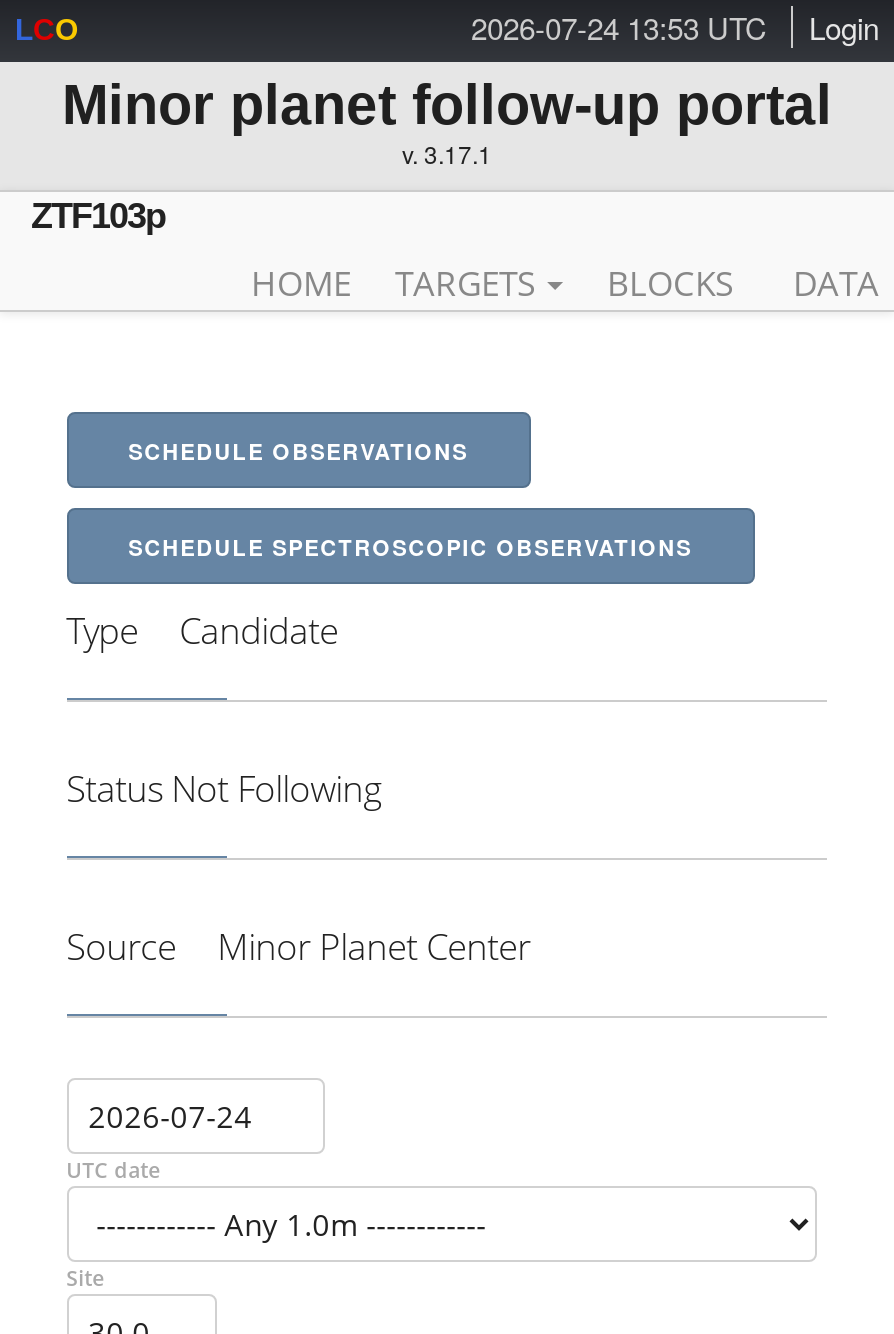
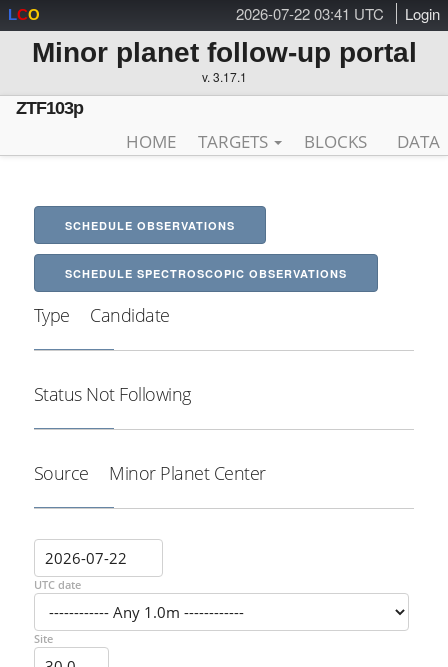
- 2026-07-24 13:53 UTC Login
+ 2026-07-22 03:41 UTC Login
